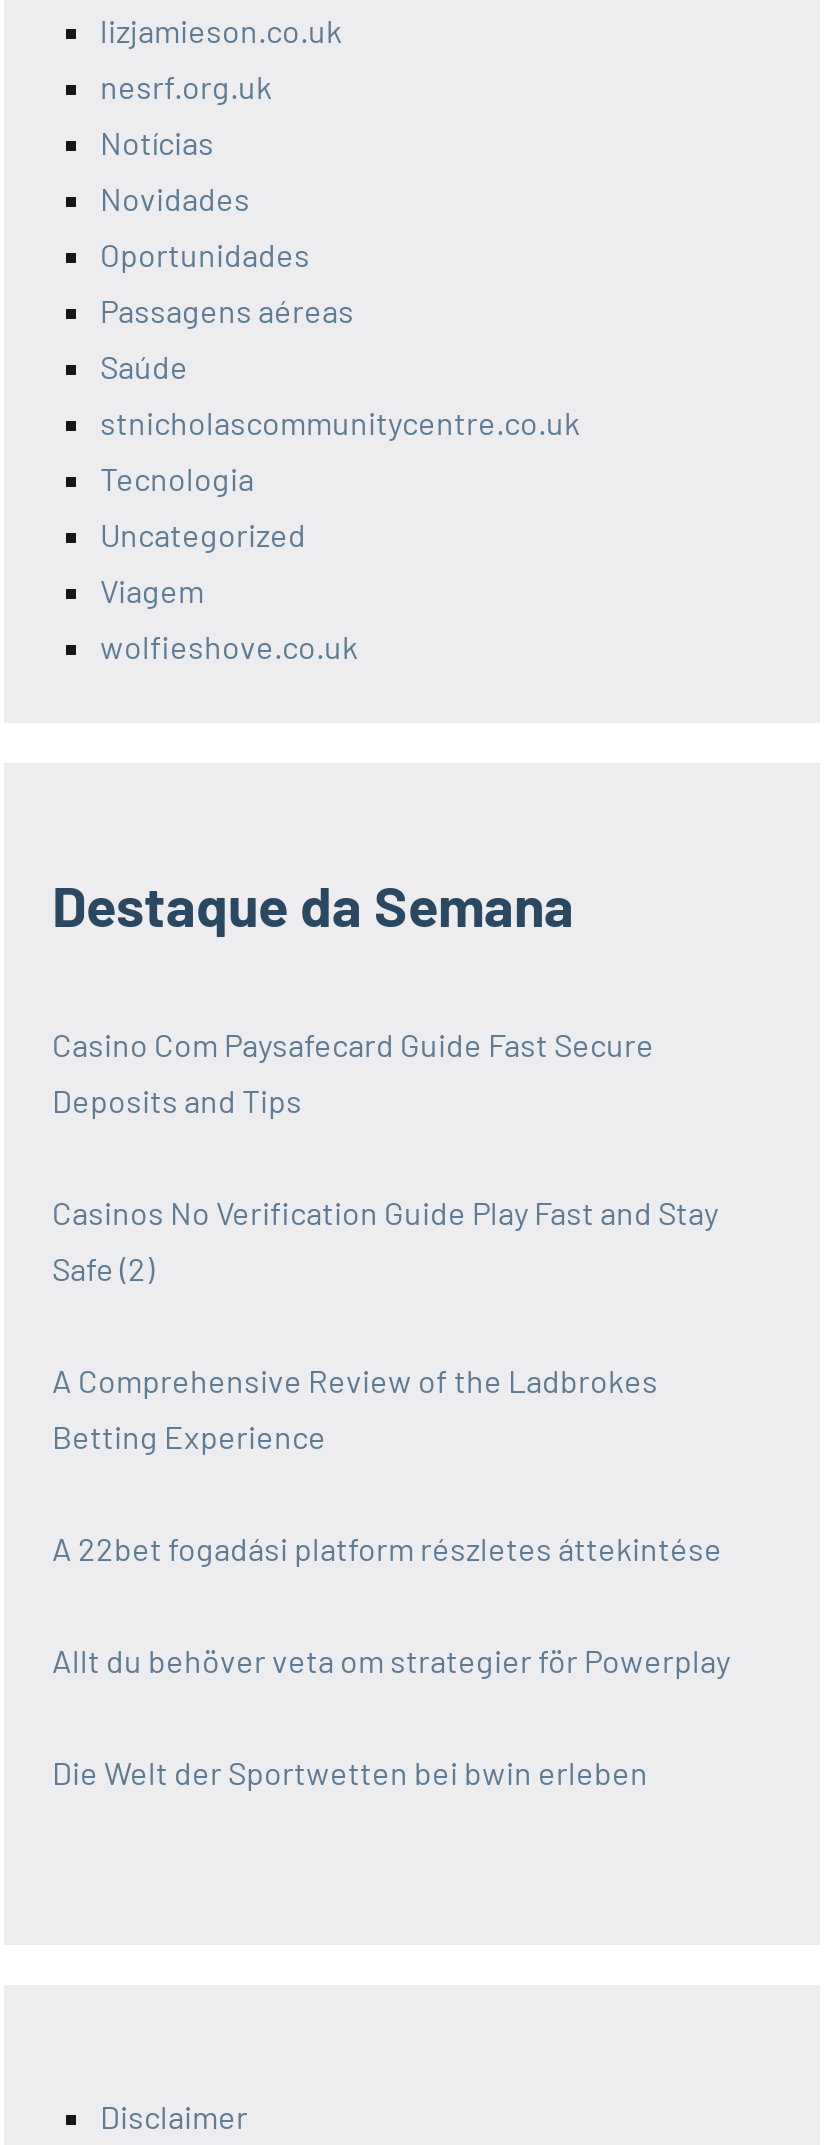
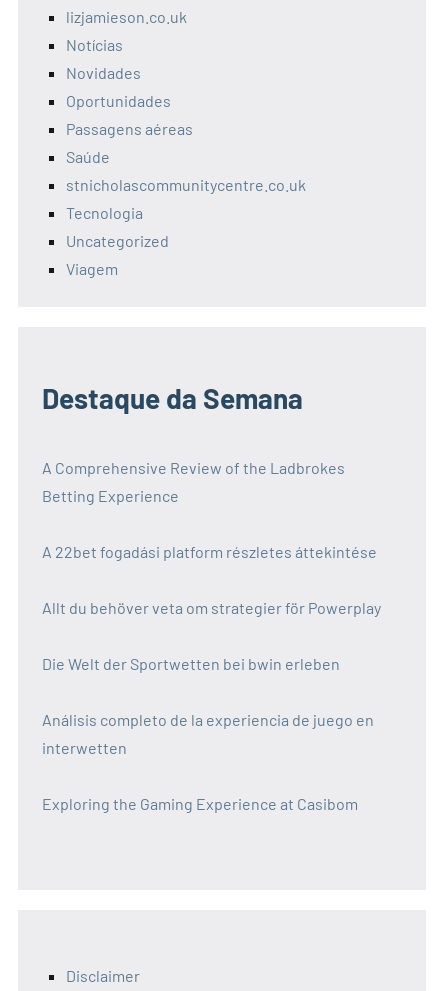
- nesrf.org.uk

- wolfieshove.co.uk

- Casino Com Paysafecard Guide Fast Secure
- Deposits and Tips
- Casinos No Verification Guide Play Fast and Stay
- Safe (2)

moved up: A Comprehensive Review of the Ladbrokes | Betting Experience | A 22bet fogadási platform részletes áttekintése | Allt du behöver veta om strategier för Powerplay | Die Welt der Sportwetten bei bwin erleben

+ Análisis completo de la experiencia de juego en
+ interwetten
+ Exploring the Gaming Experience at Casibom
